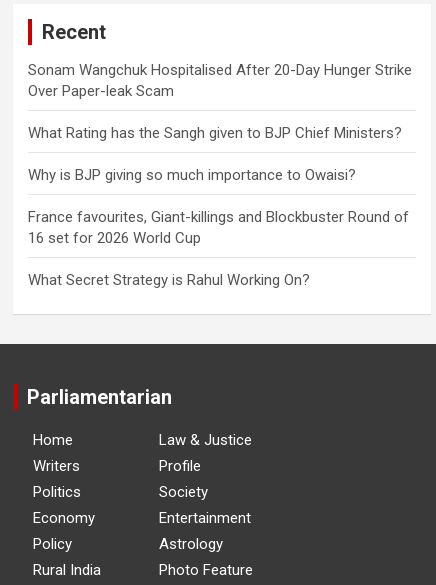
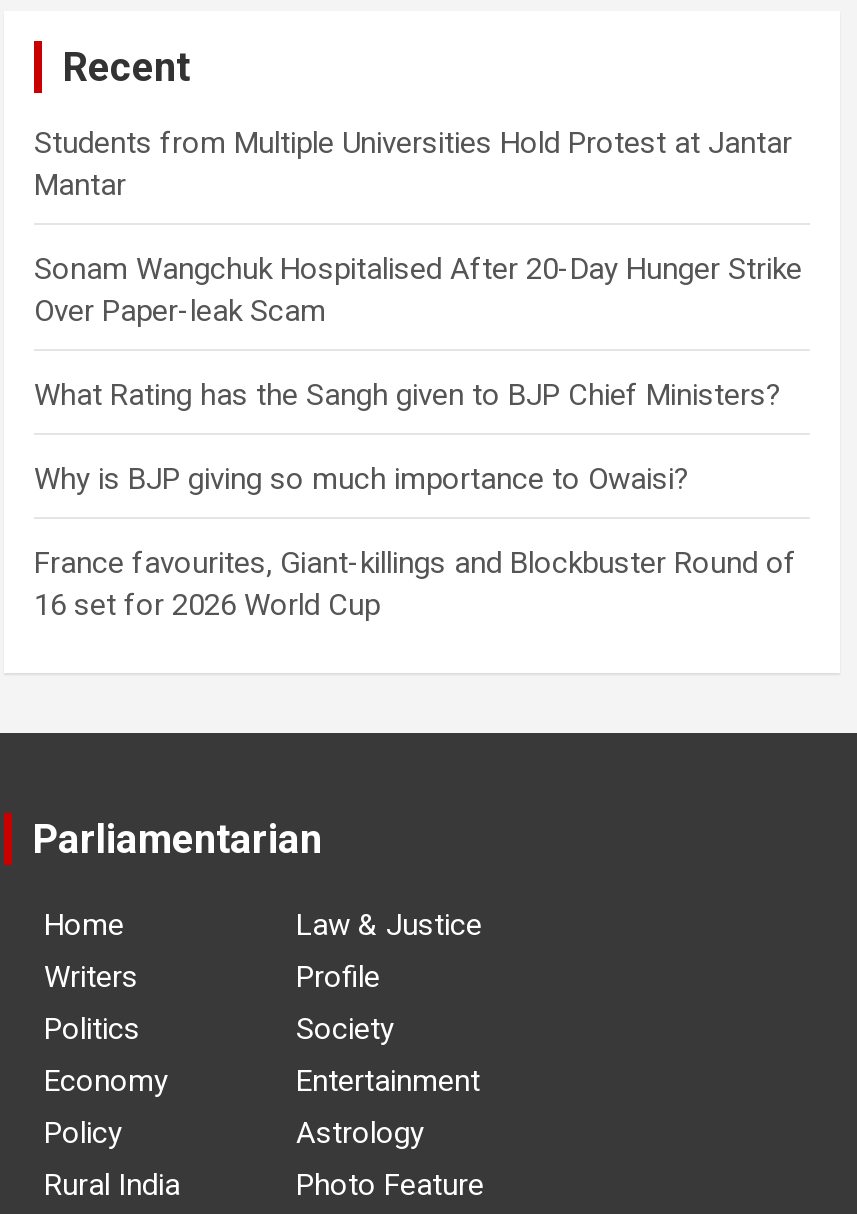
+ Students from Multiple Universities Hold Protest at Jantar
+ Mantar

moved down: Sonam Wangchuk Hospitalised After 20-Day Hunger Strike | Over Paper-leak Scam | What Rating has the Sangh given to BJP Chief Ministers? | Why is BJP giving so much importance to Owaisi? | France favourites, Giant-killings and Blockbuster Round of | 16 set for 2026 World Cup

- What Secret Strategy is Rahul Working On?
